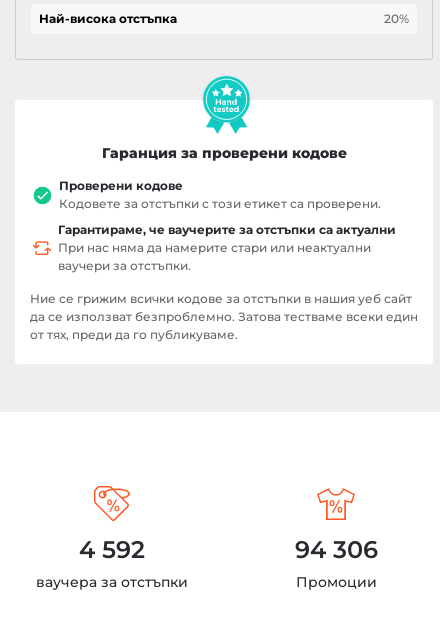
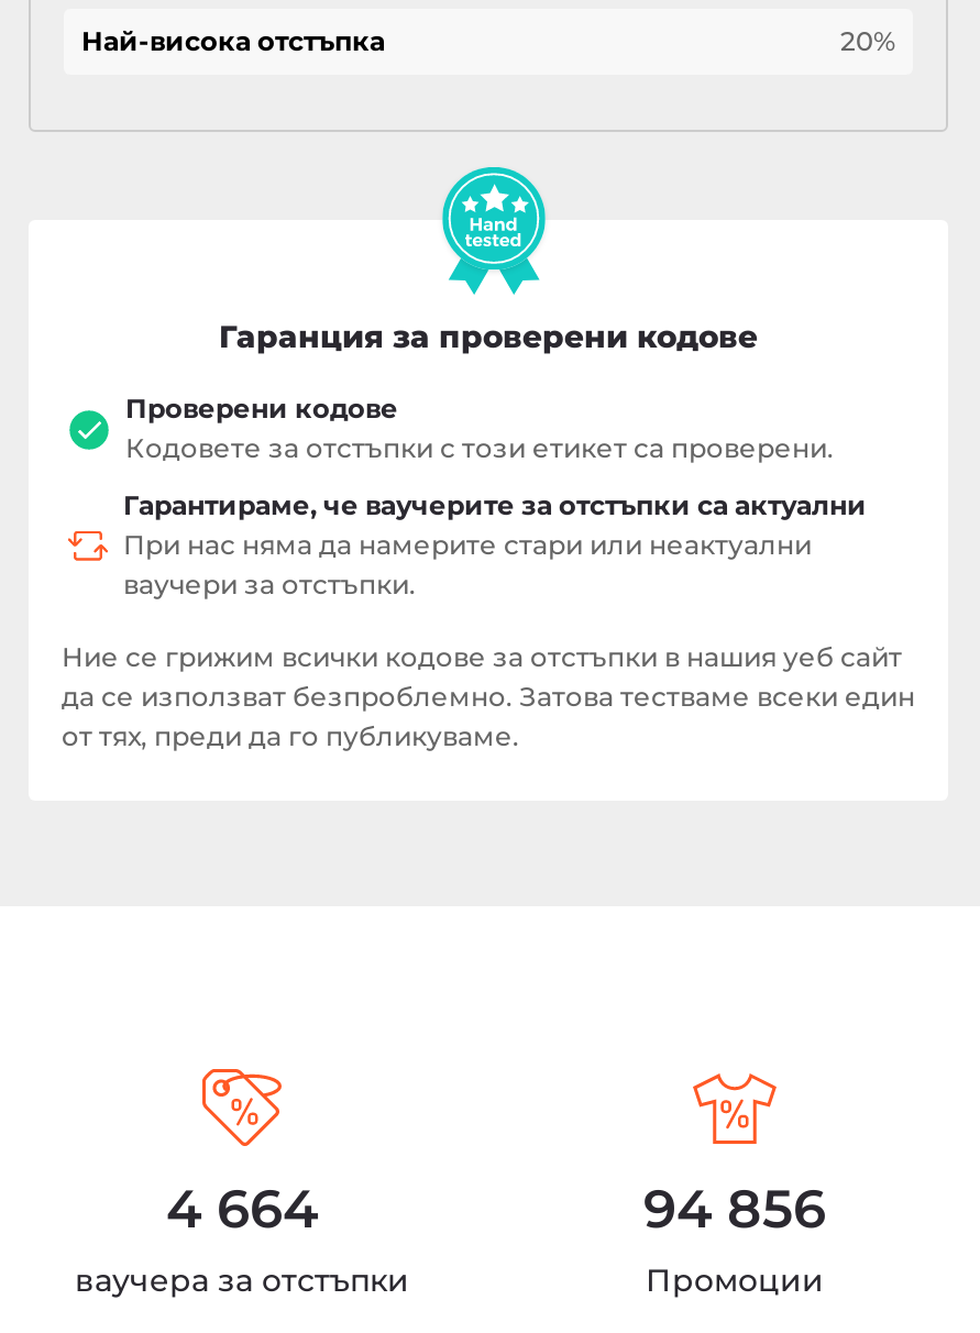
- 4 592
+ 4 664

- 94 306
+ 94 856
